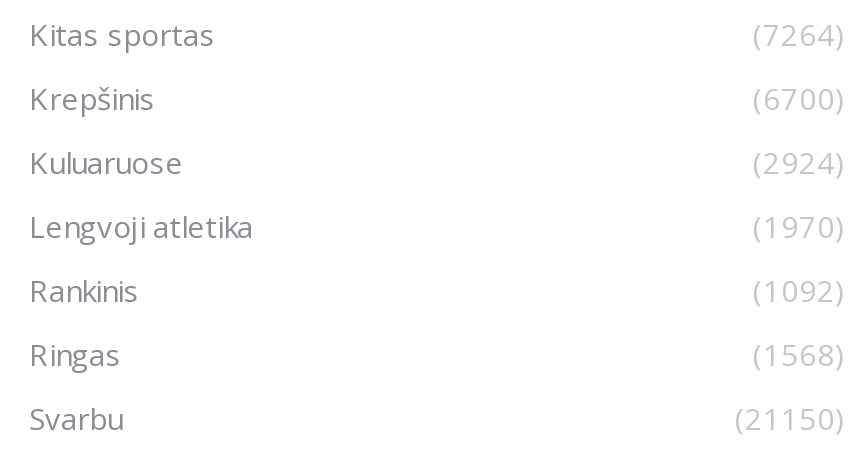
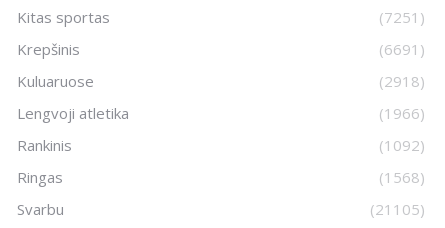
- (7264)
+ (7251)

- (6700)
+ (6691)

- (2924)
+ (2918)

- (1970)
+ (1966)

- (21150)
+ (21105)
